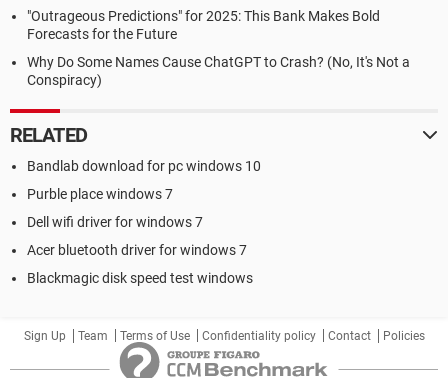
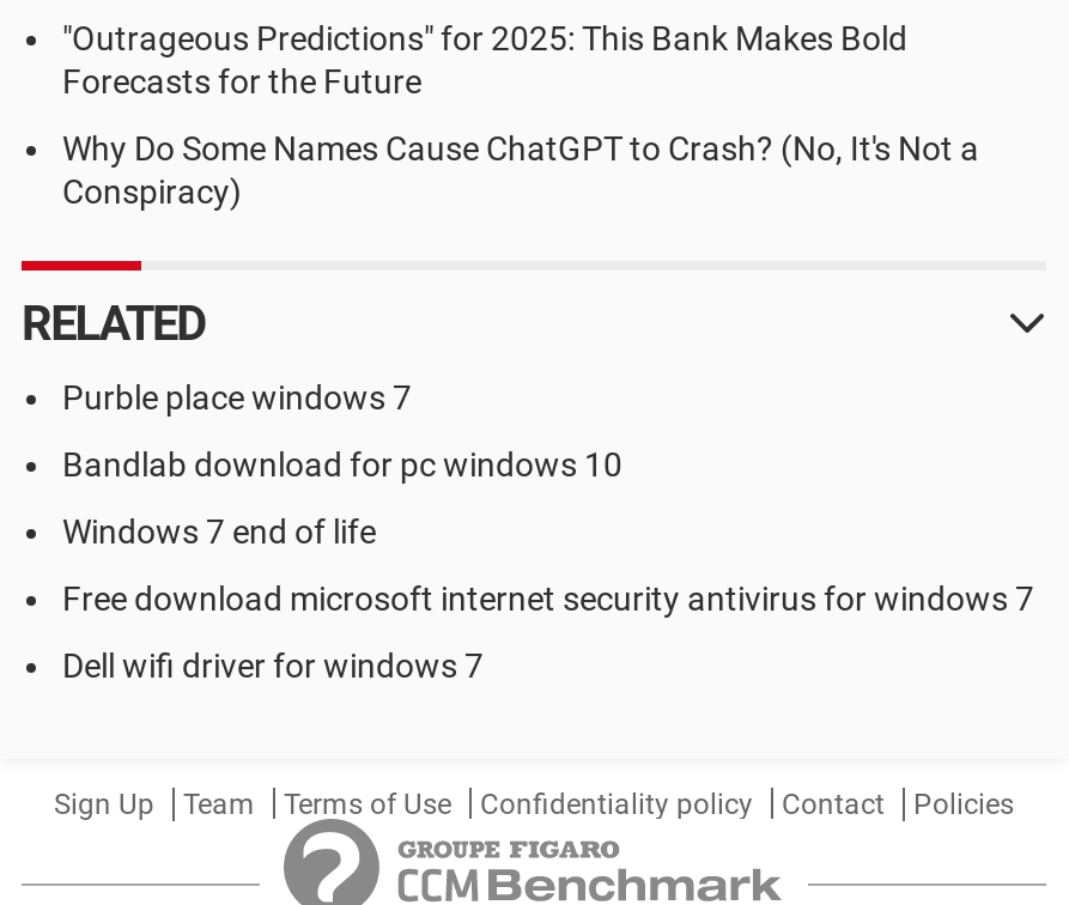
moved down: Bandlab download for pc windows 10

+ Windows 7 end of life
+ Free download microsoft internet security antivirus for windows 7

moved up: Purble place windows 7

moved down: Dell wifi driver for windows 7

- Acer bluetooth driver for windows 7
- Blackmagic disk speed test windows
